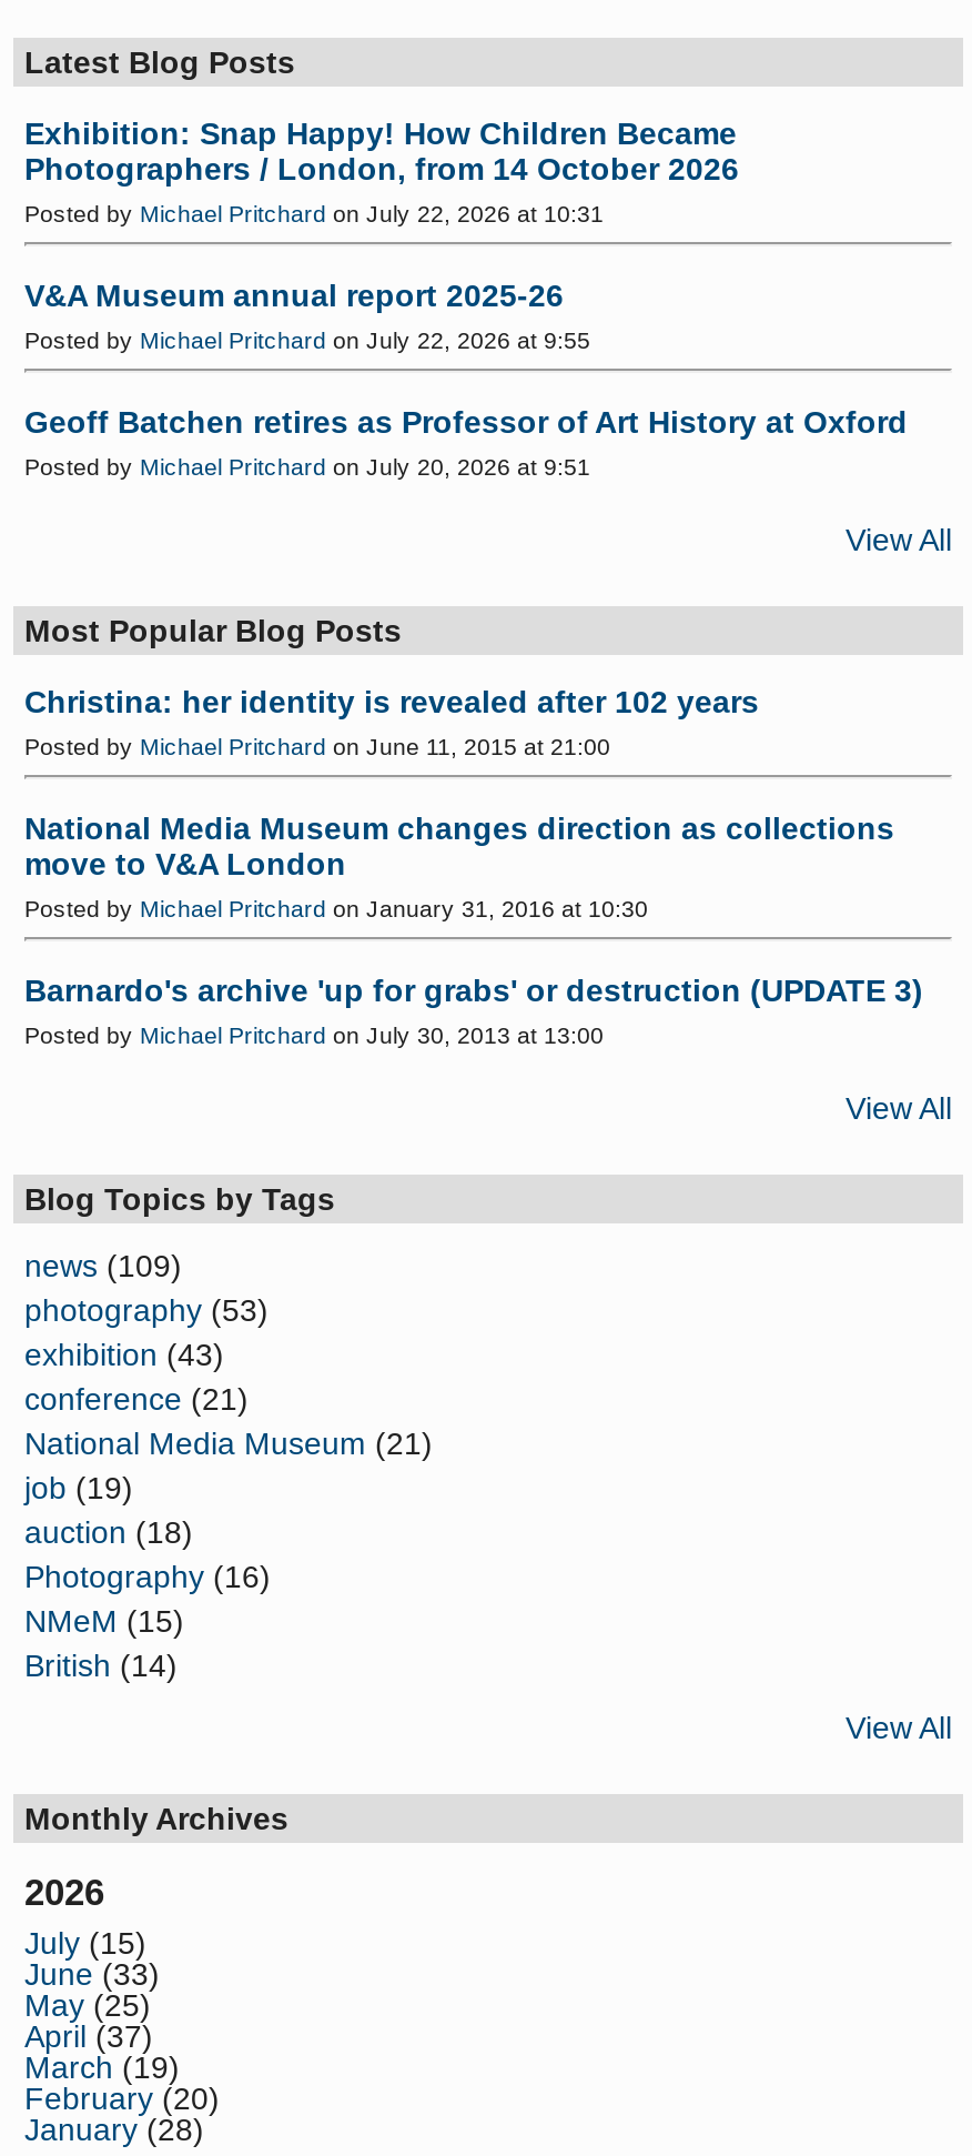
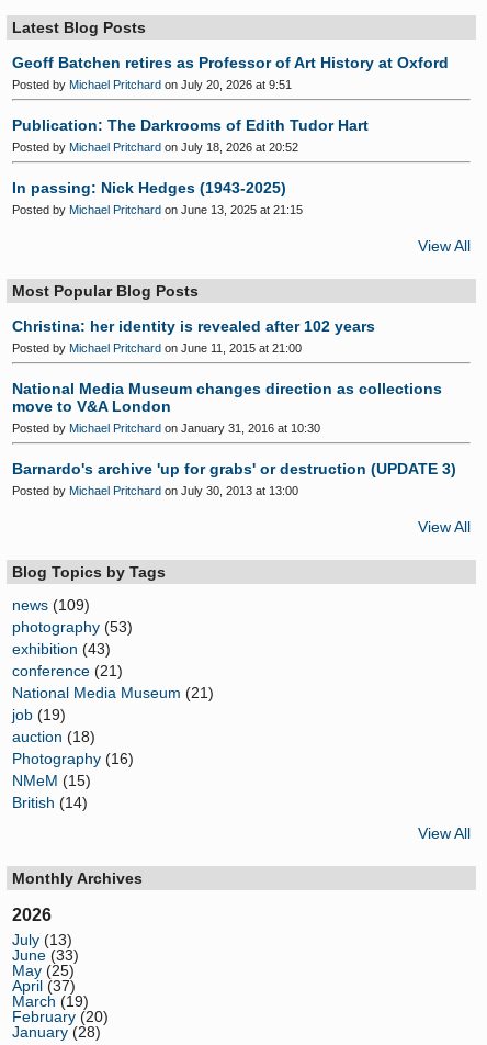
- Exhibition: Snap Happy! How Children Became
- Photographers / London, from 14 October 2026
- Posted by Michael Pritchard on July 22, 2026 at 10:31
- V&A Museum annual report 2025-26
- Posted by Michael Pritchard on July 22, 2026 at 9:55

moved up: Geoff Batchen retires as Professor of Art History at Oxford | Posted by Michael Pritchard on July 20, 2026 at 9:51

+ Publication: The Darkrooms of Edith Tudor Hart
+ Posted by Michael Pritchard on July 18, 2026 at 20:52
+ In passing: Nick Hedges (1943-2025)
+ Posted by Michael Pritchard on June 13, 2025 at 21:15

- July (15)
+ July (13)
